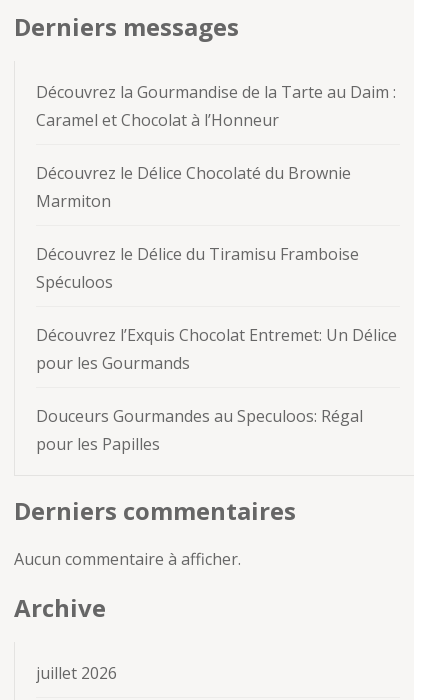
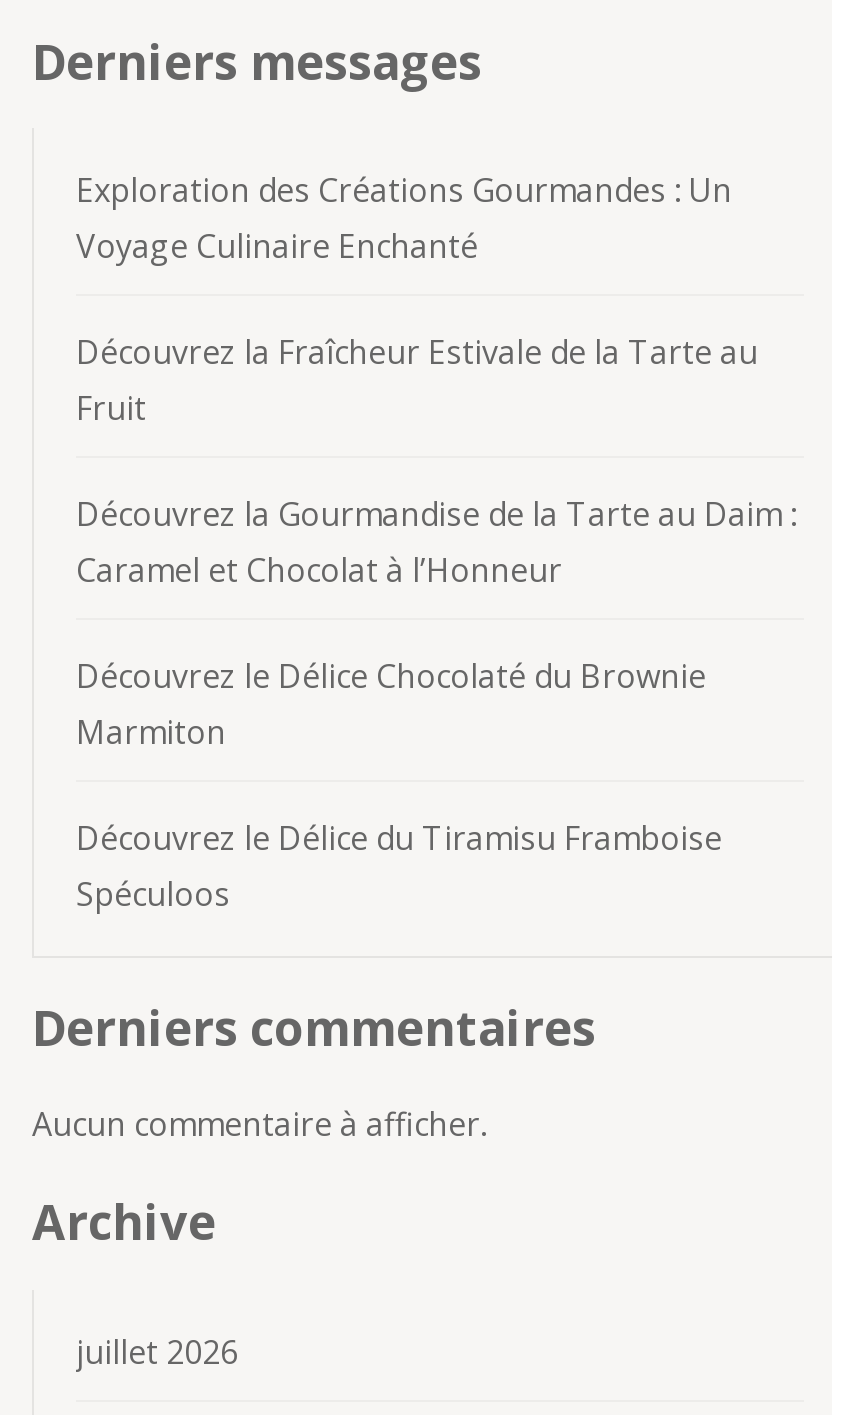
+ Exploration des Créations Gourmandes : Un
+ Voyage Culinaire Enchanté
+ Découvrez la Fraîcheur Estivale de la Tarte au
+ Fruit

moved down: Découvrez la Gourmandise de la Tarte au Daim : | Caramel et Chocolat à l’Honneur | Découvrez le Délice Chocolaté du Brownie | Marmiton | Découvrez le Délice du Tiramisu Framboise | Spéculoos

- Découvrez l’Exquis Chocolat Entremet: Un Délice
- pour les Gourmands
- Douceurs Gourmandes au Speculoos: Régal
- pour les Papilles
